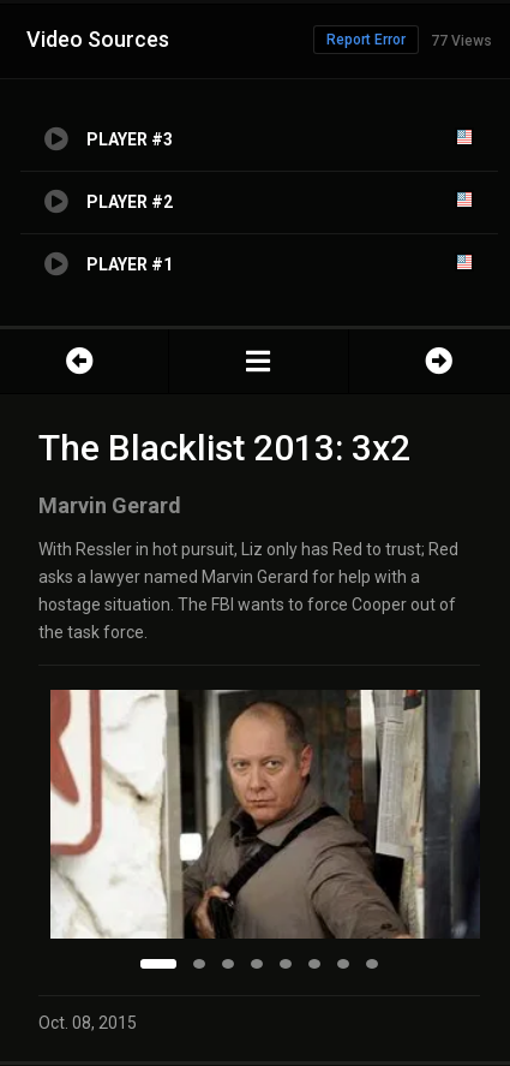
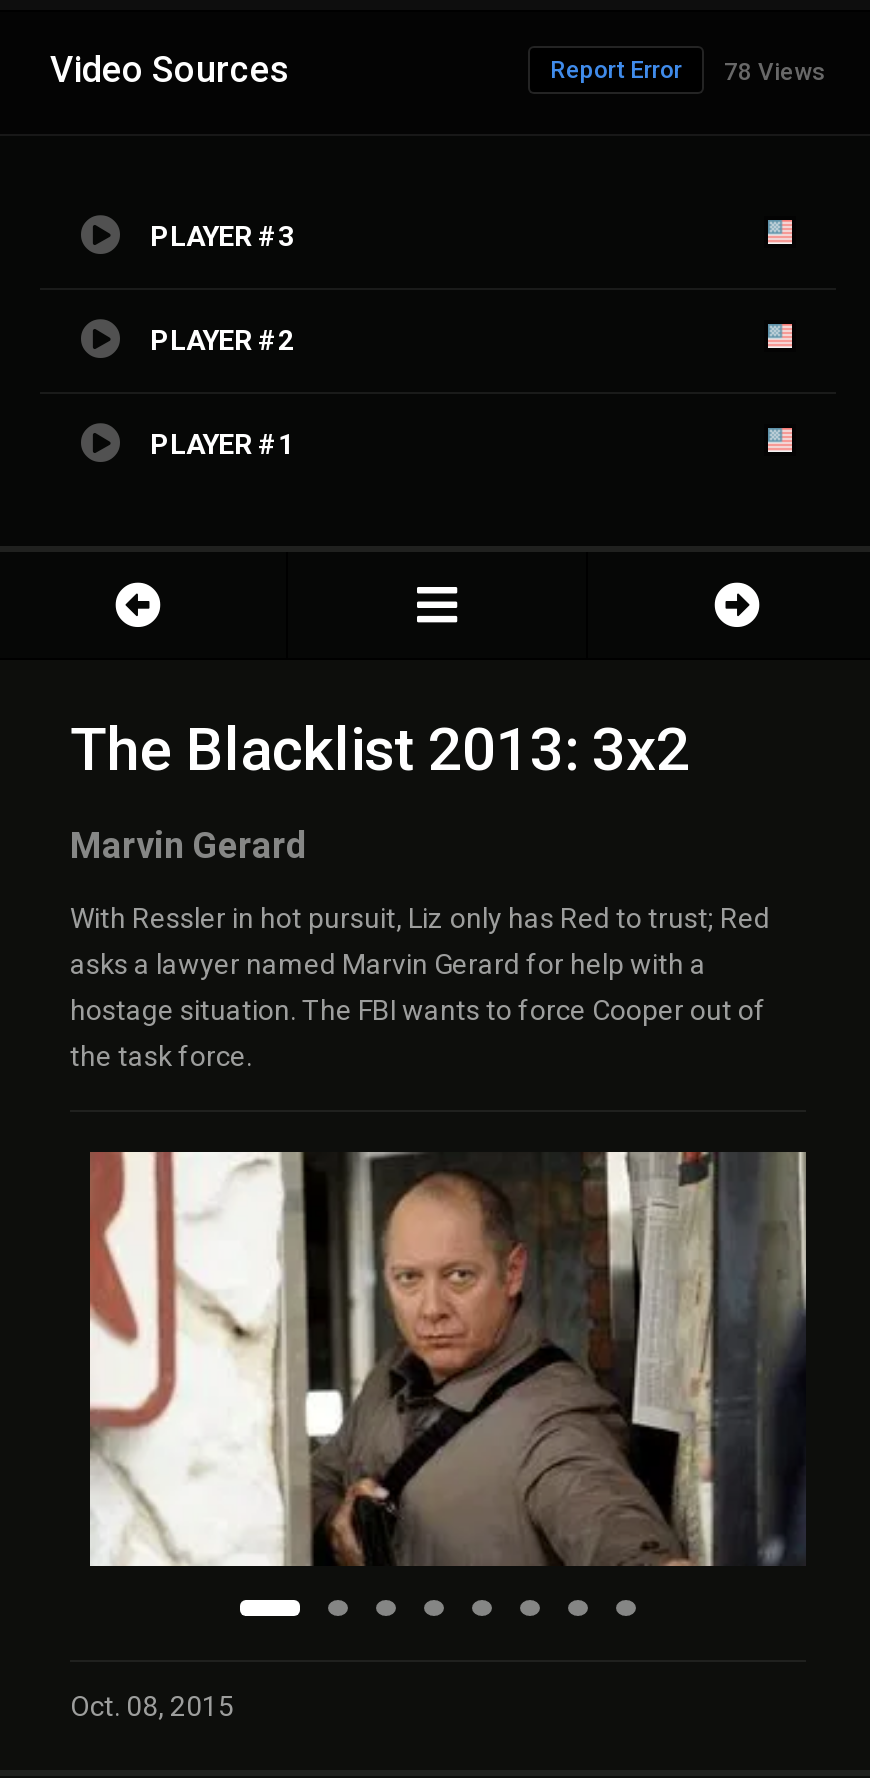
- Report Error 77 Views
+ Report Error 78 Views
